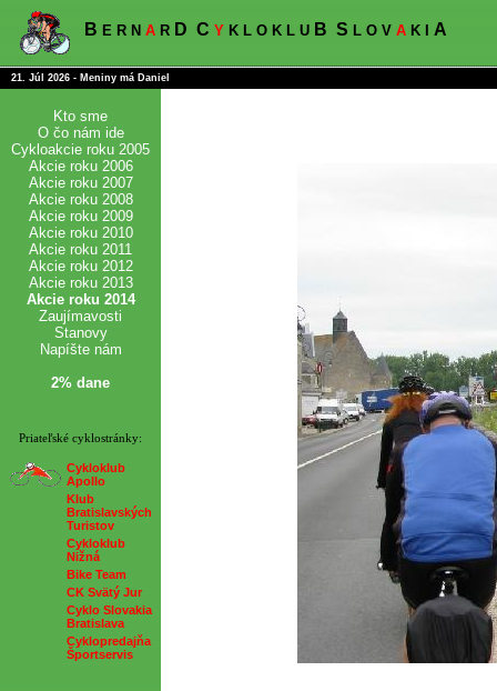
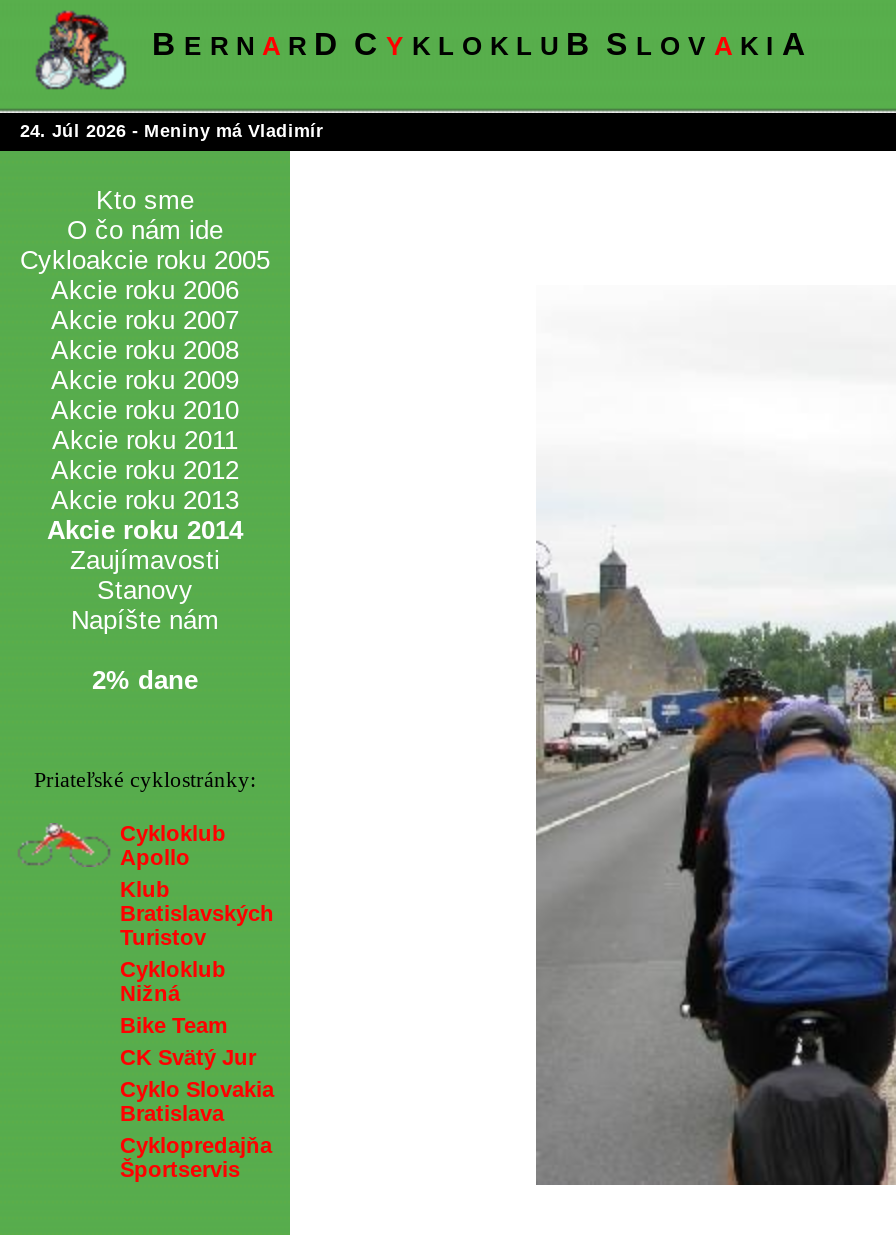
- 21. Júl 2026 - Meniny má Daniel
+ 24. Júl 2026 - Meniny má Vladimír
